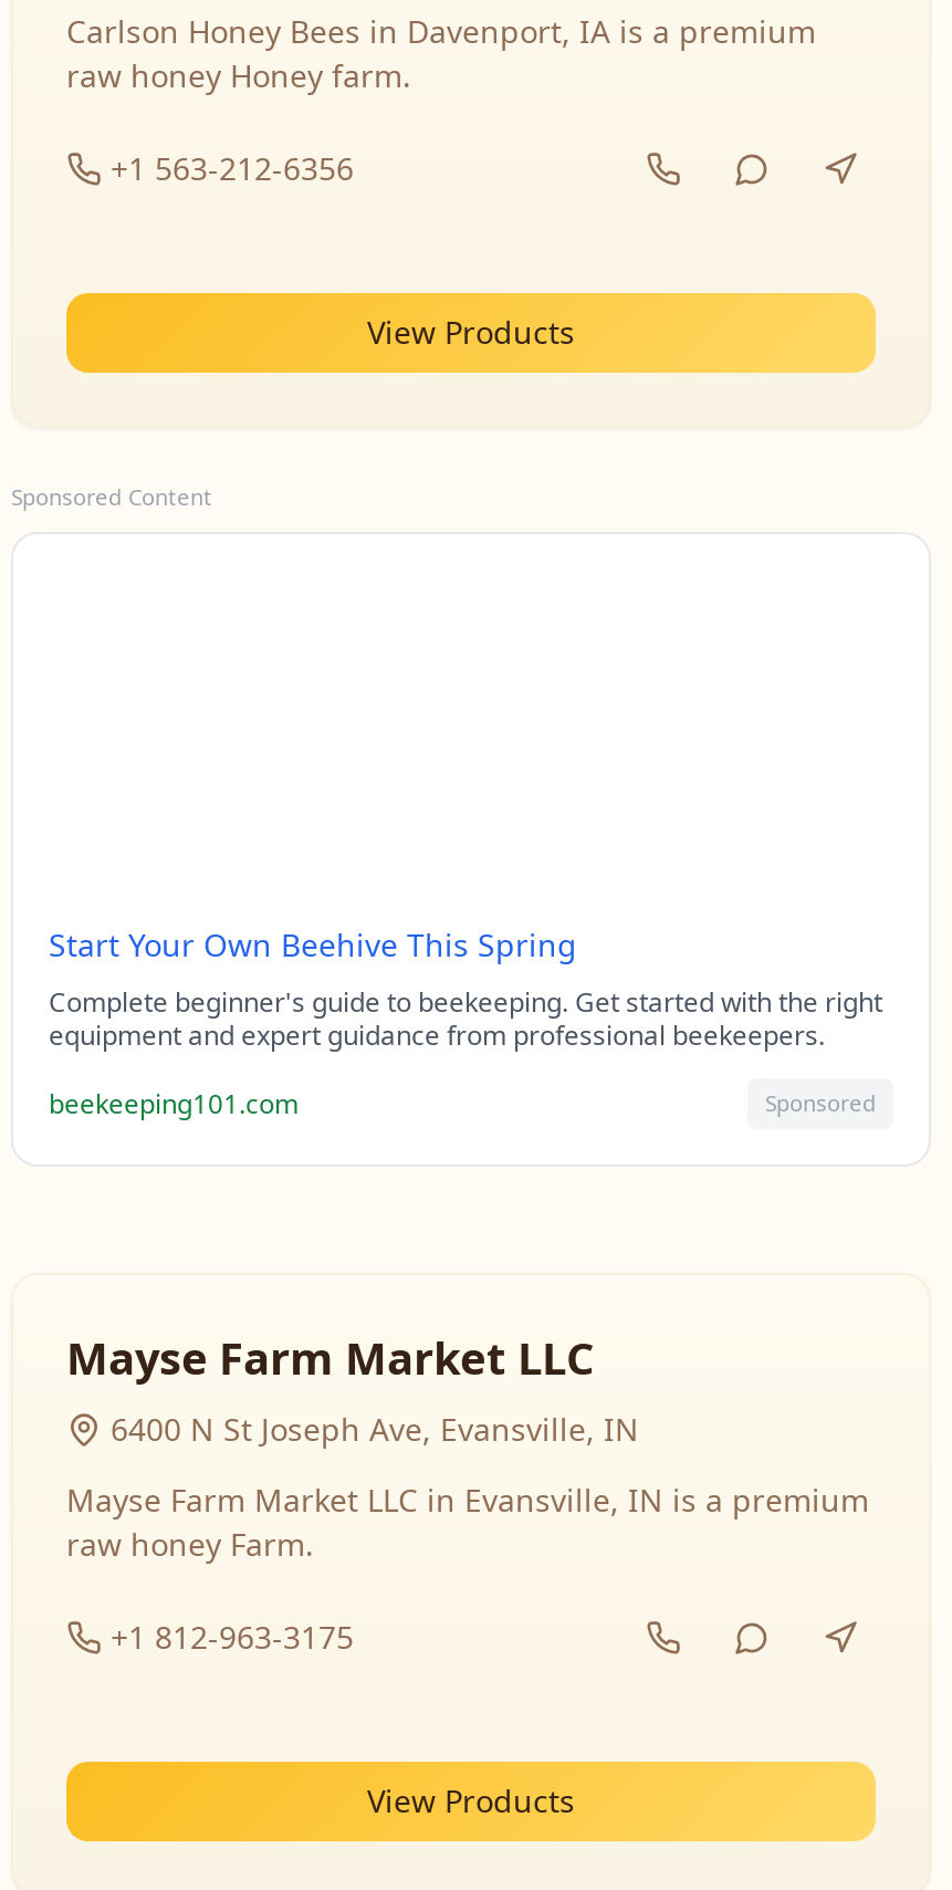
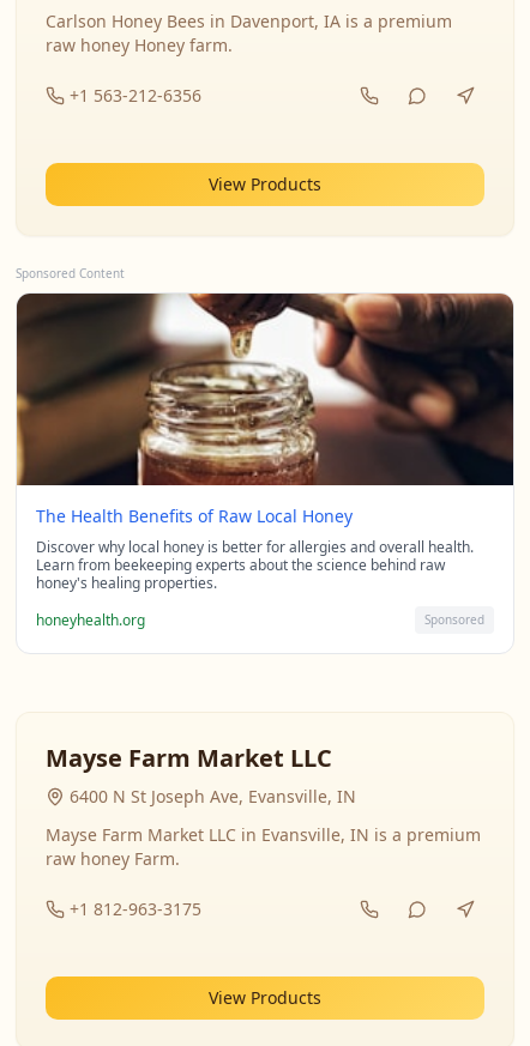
+ [image]

- Start Your Own Beehive This Spring
- Complete beginner's guide to beekeeping. Get started with the right
- equipment and expert guidance from professional beekeepers.
+ The Health Benefits of Raw Local Honey
+ Discover why local honey is better for allergies and overall health.
+ Learn from beekeeping experts about the science behind raw
+ honey's healing properties.

- beekeeping101.com
+ honeyhealth.org
